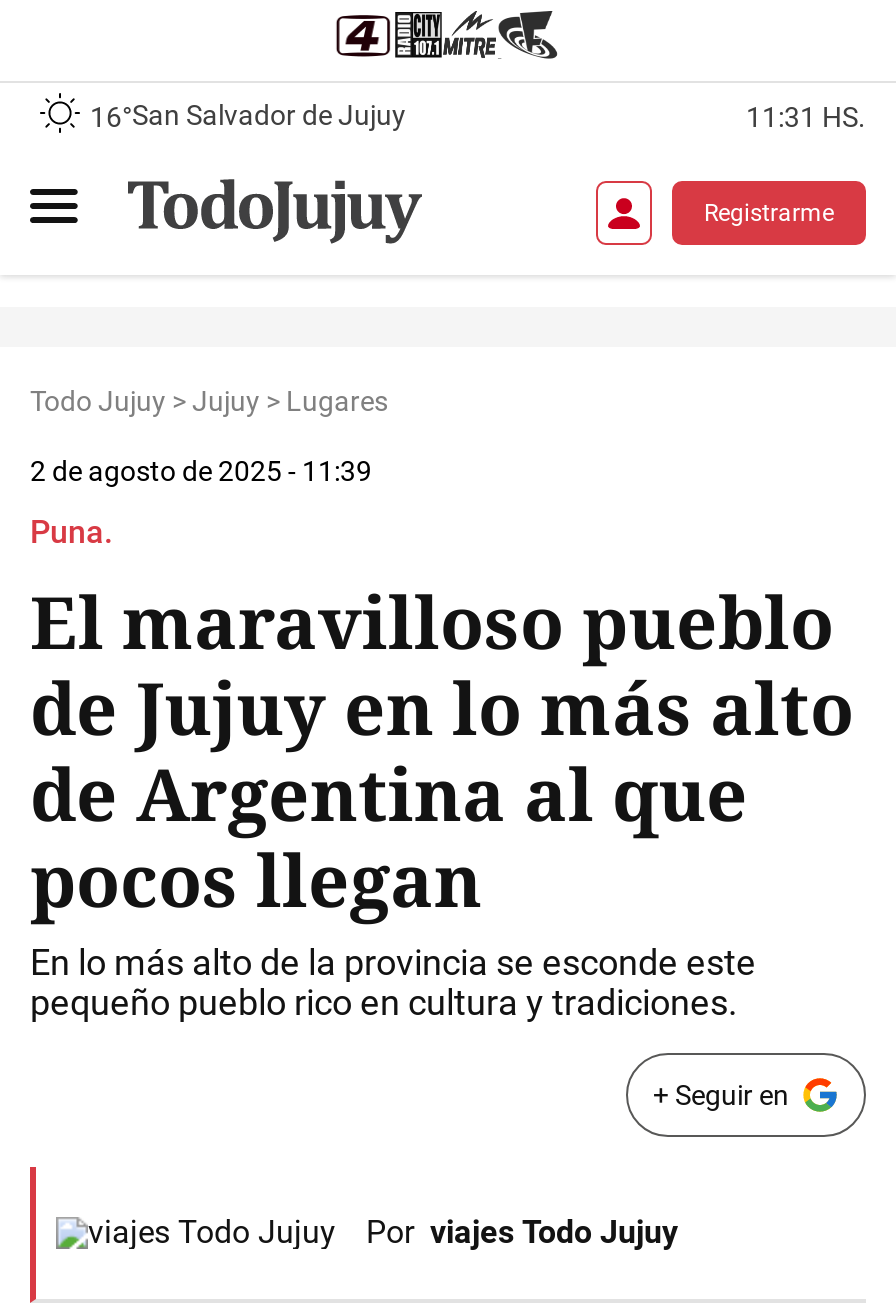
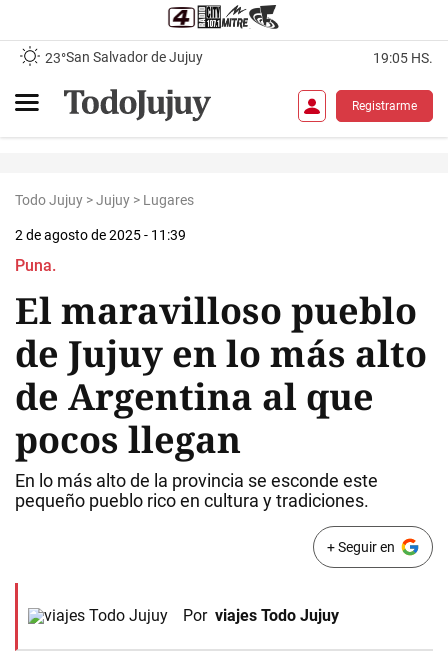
- 16°San Salvador de Jujuy
+ 23°San Salvador de Jujuy

- 11:31 HS.
+ 19:05 HS.
